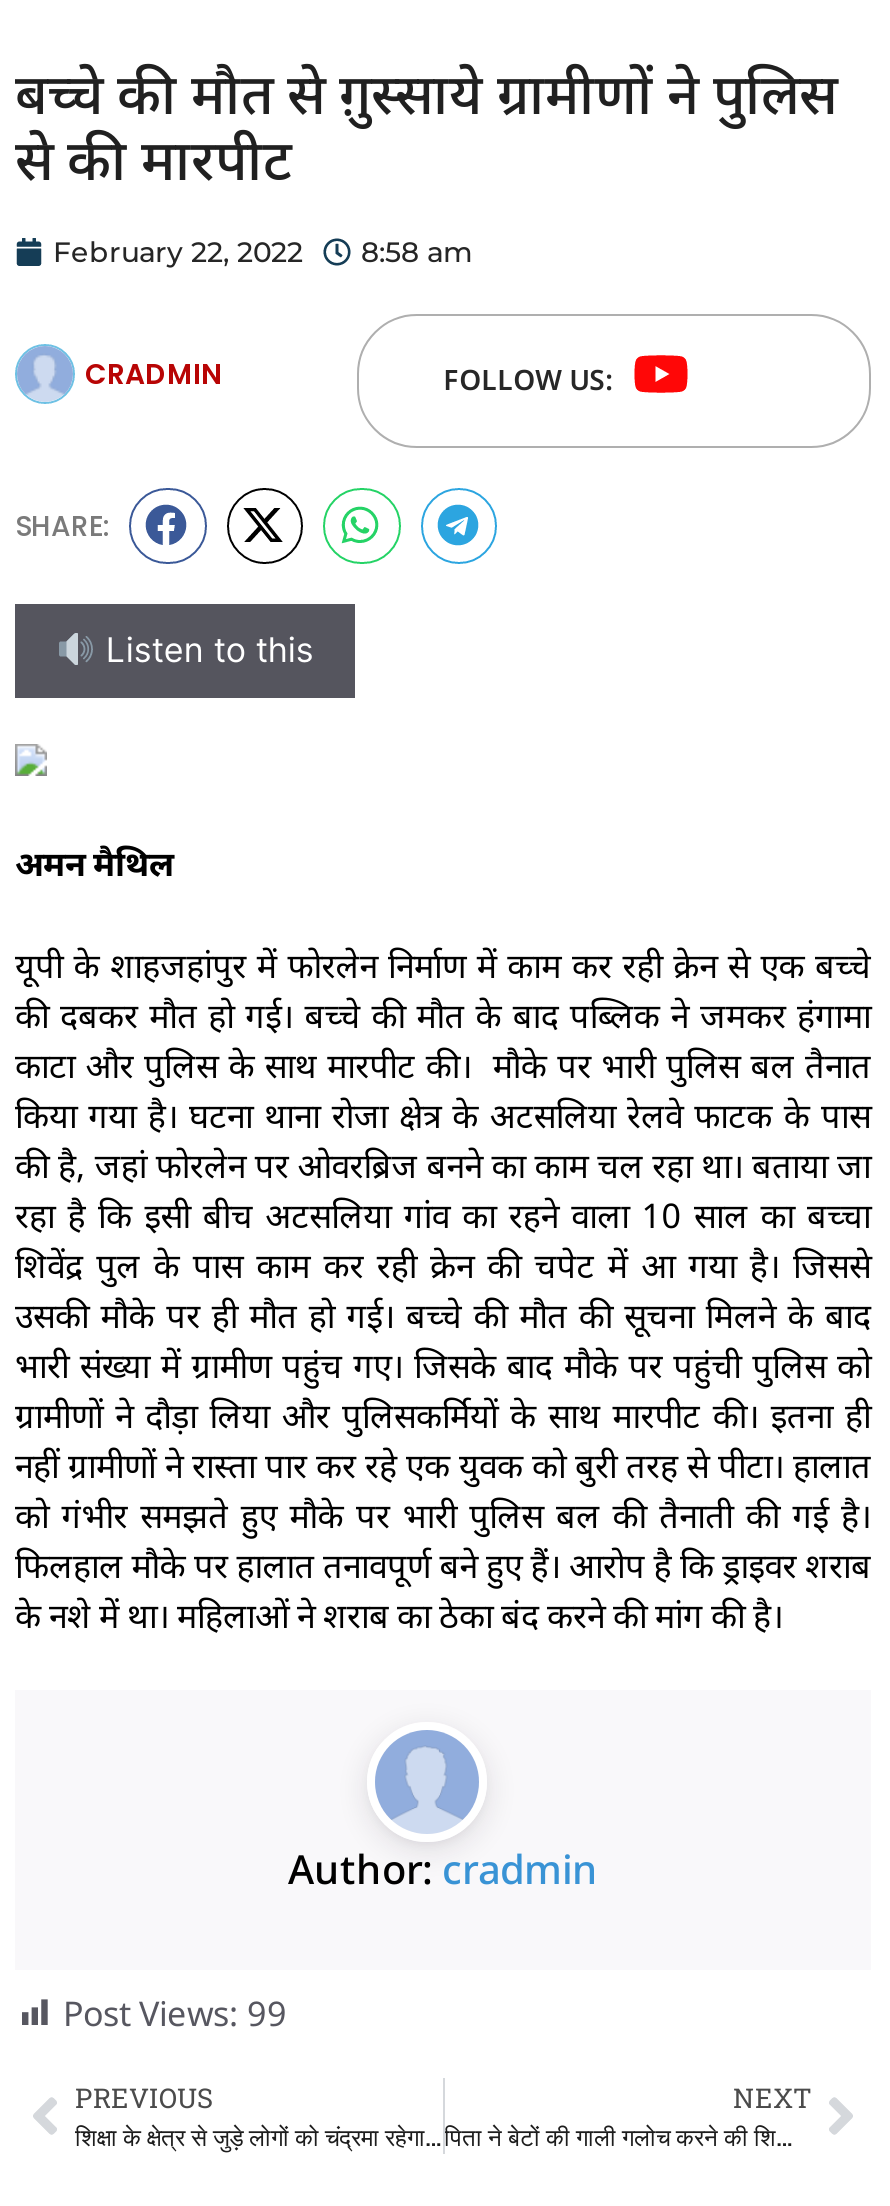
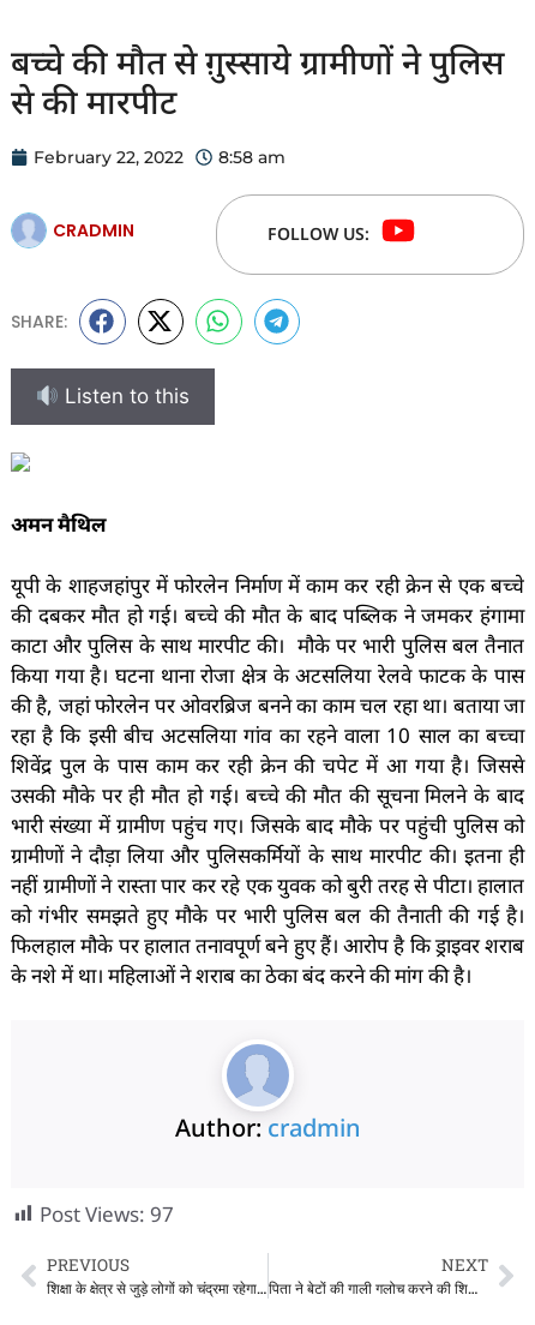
- Post Views: 99
+ Post Views: 97
